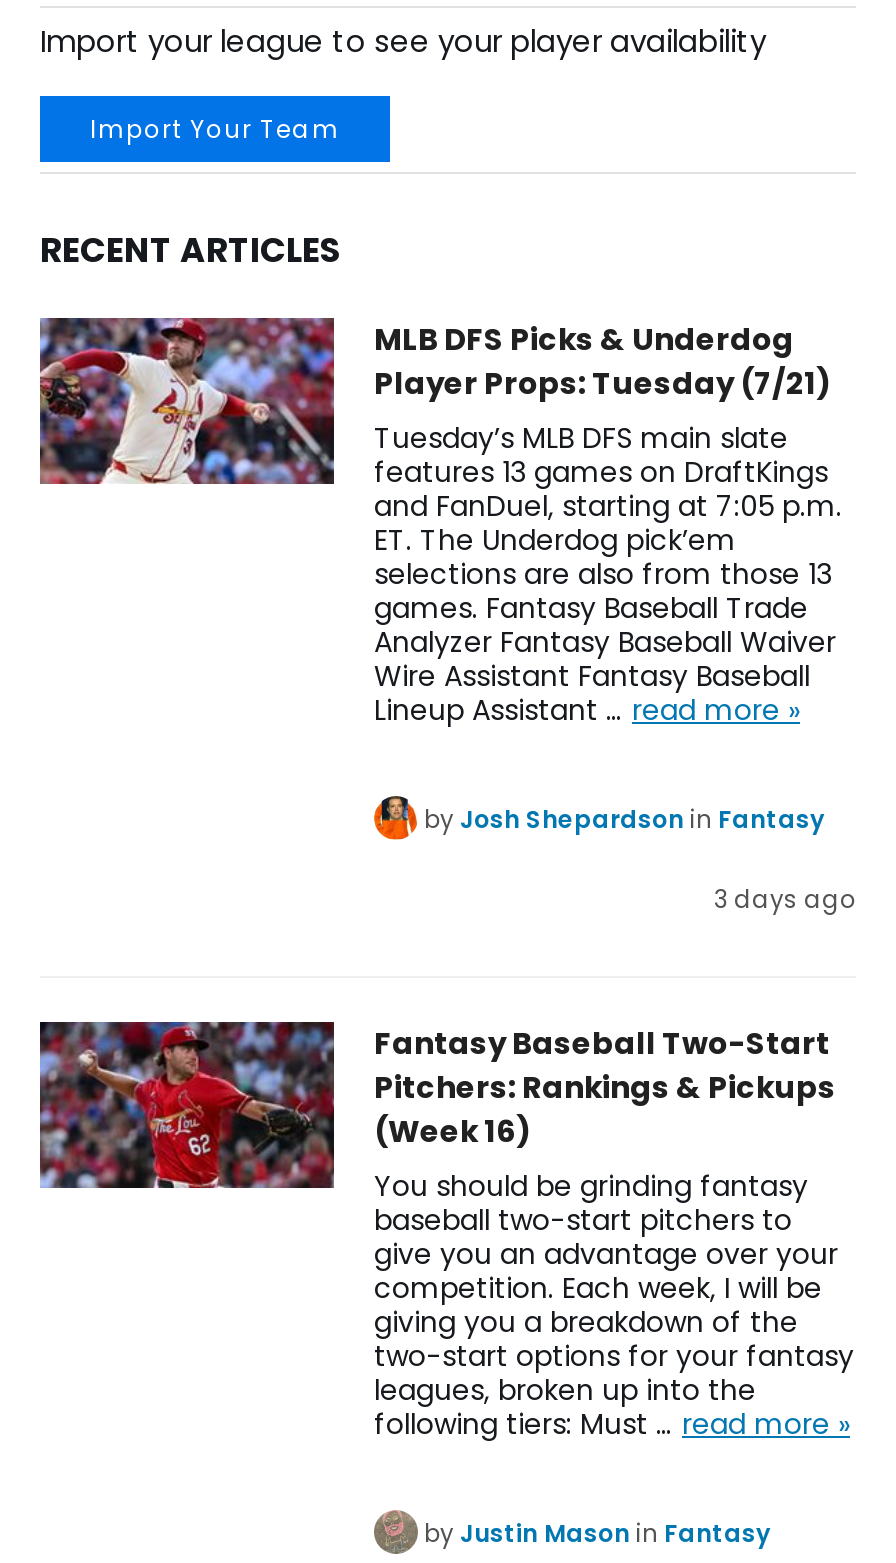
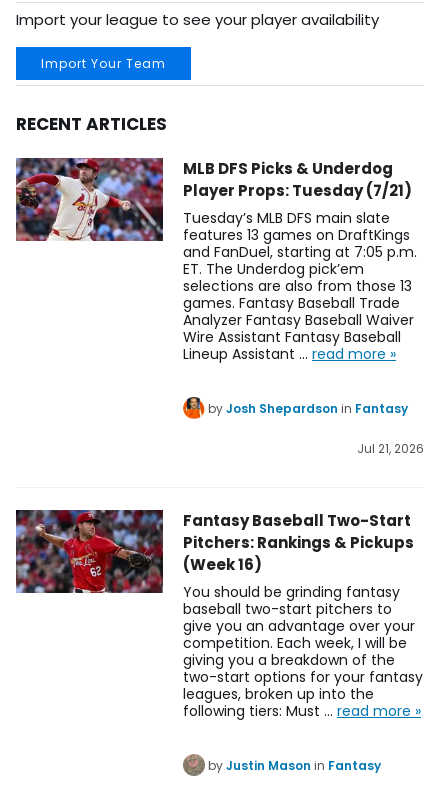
- 3 days ago
+ Jul 21, 2026
